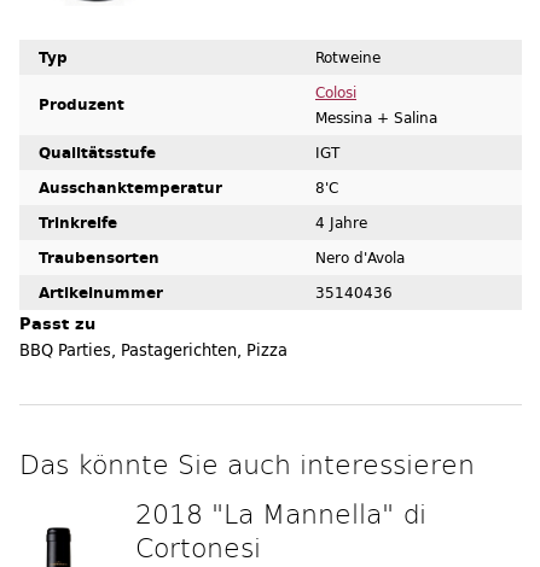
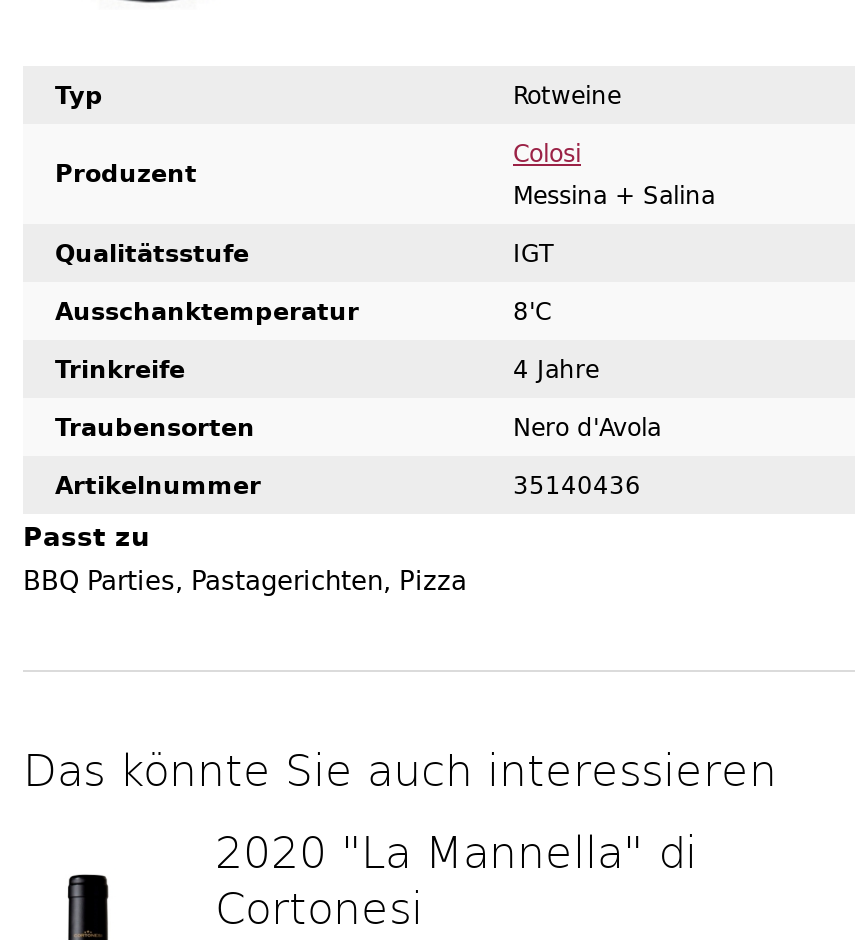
- 2018 "La Mannella" di
+ 2020 "La Mannella" di
